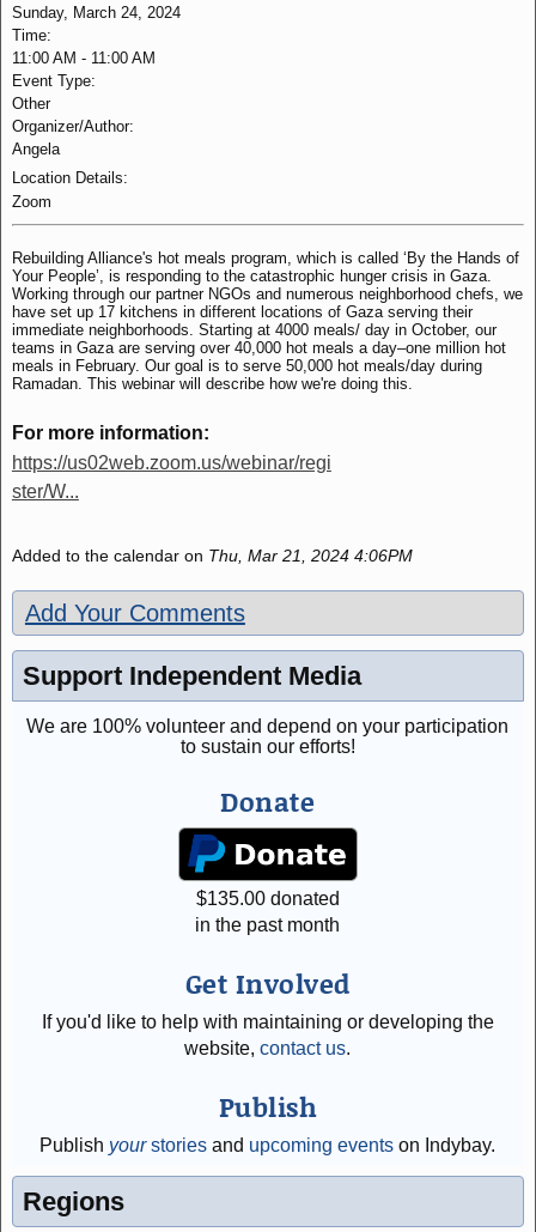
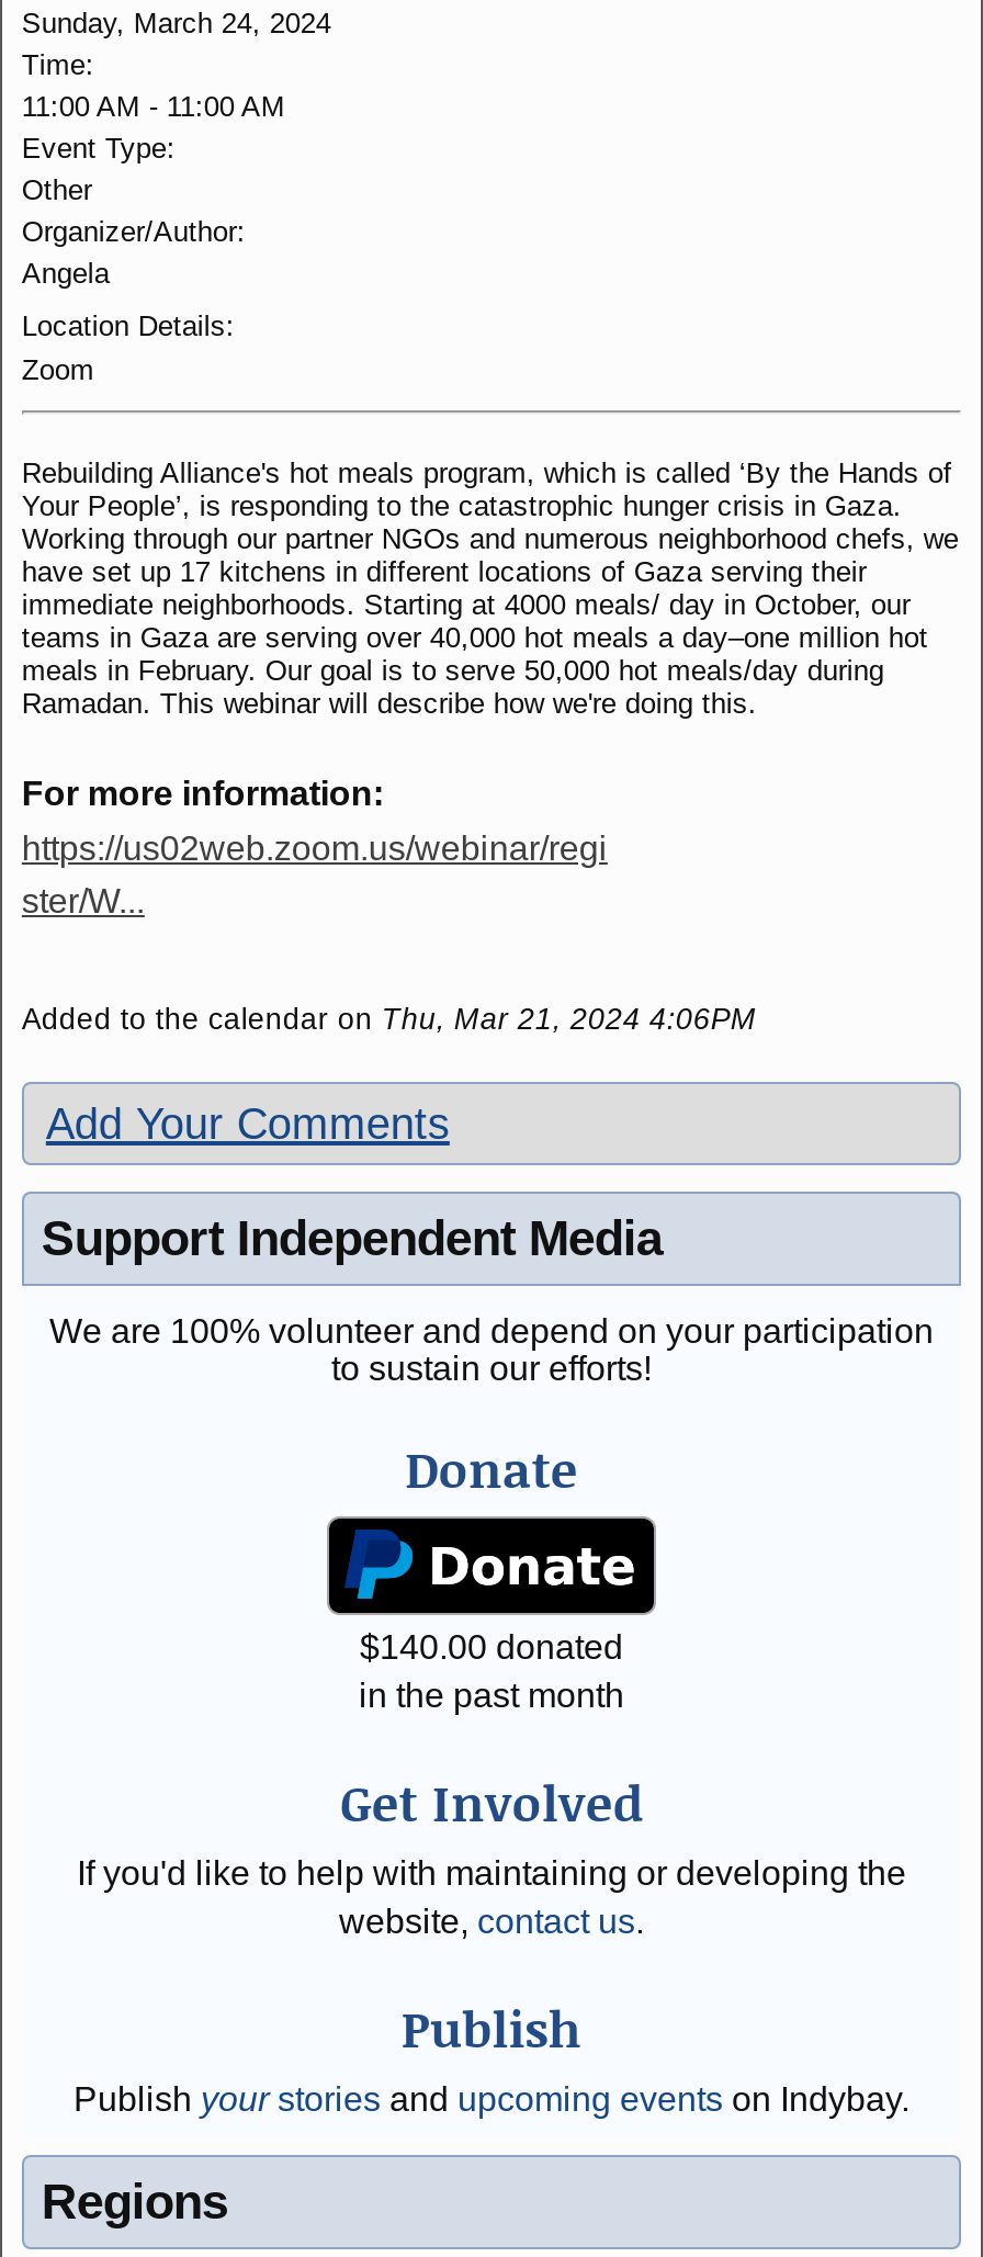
- $135.00 donated
+ $140.00 donated
